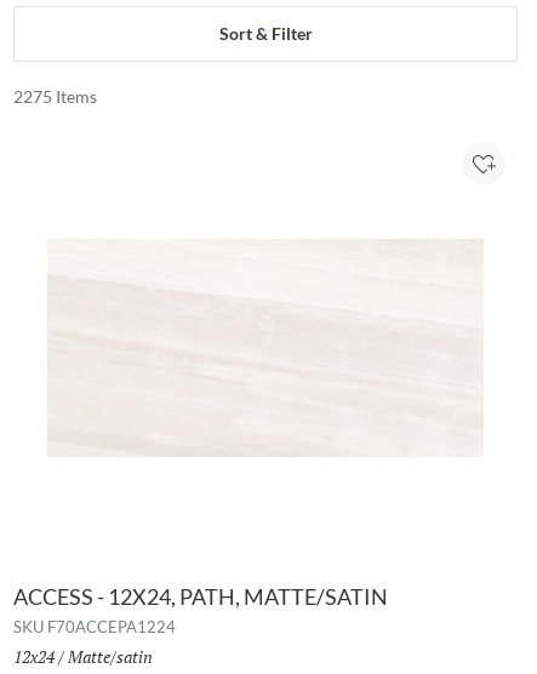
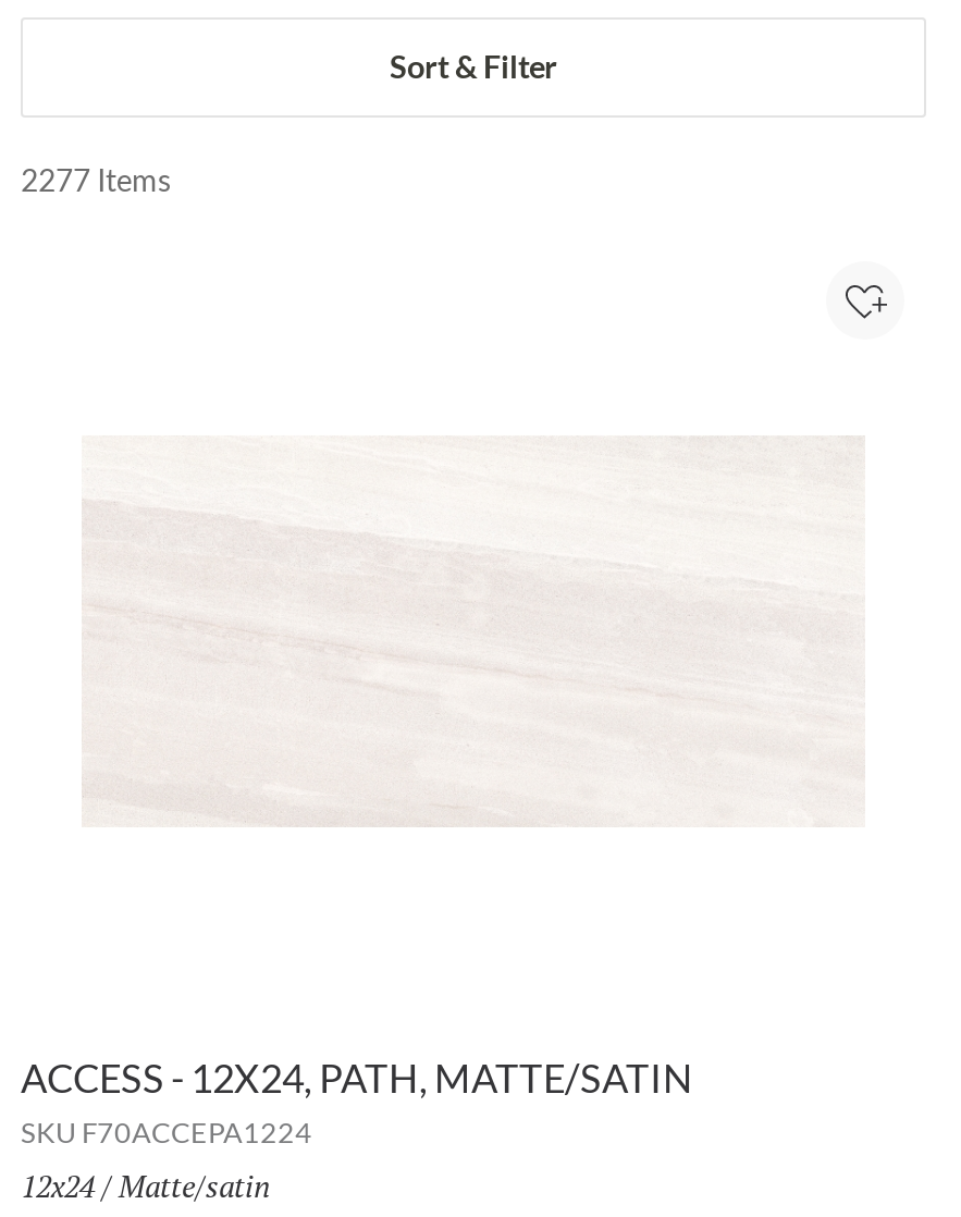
- 2275 Items
+ 2277 Items
